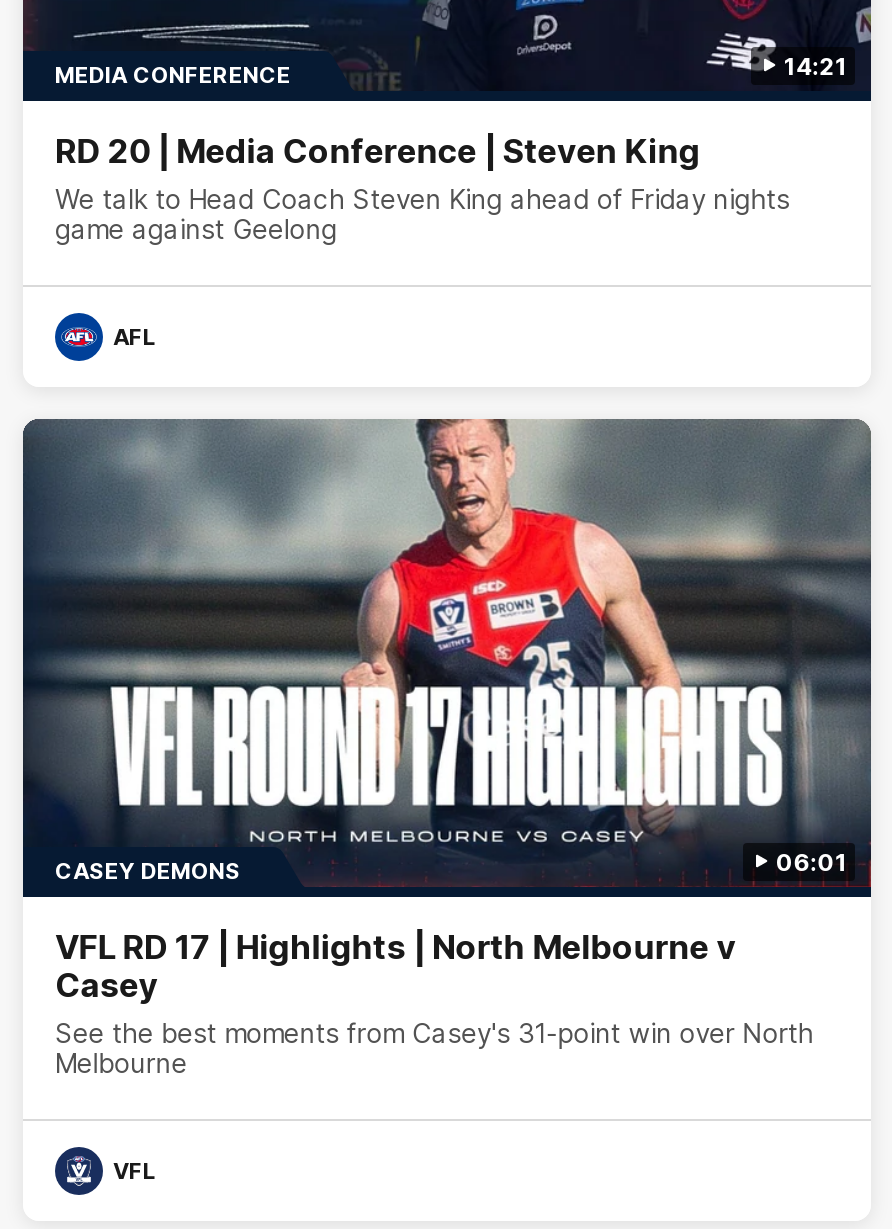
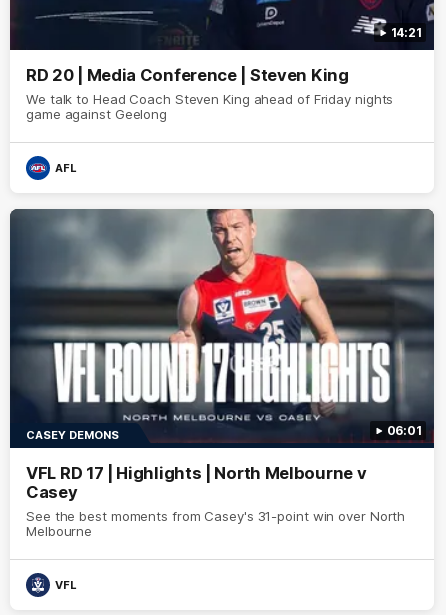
- MEDIA CONFERENCE
